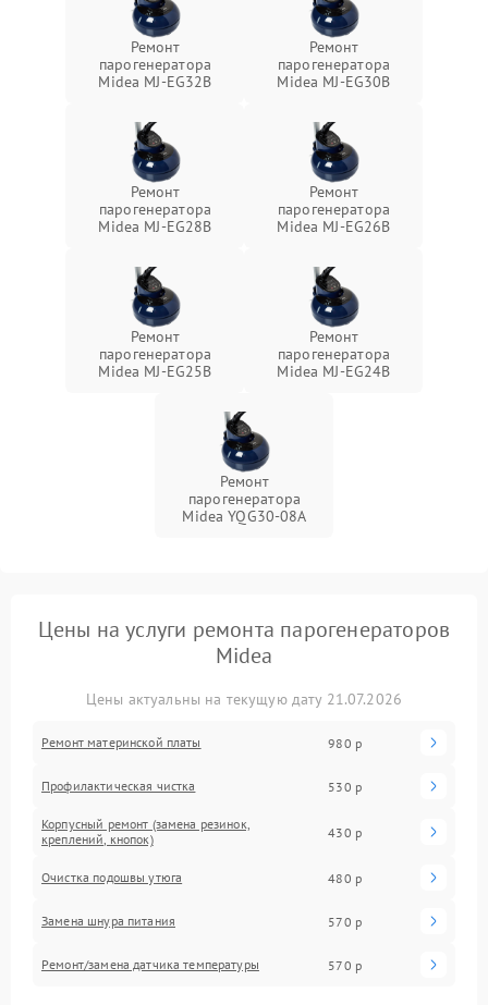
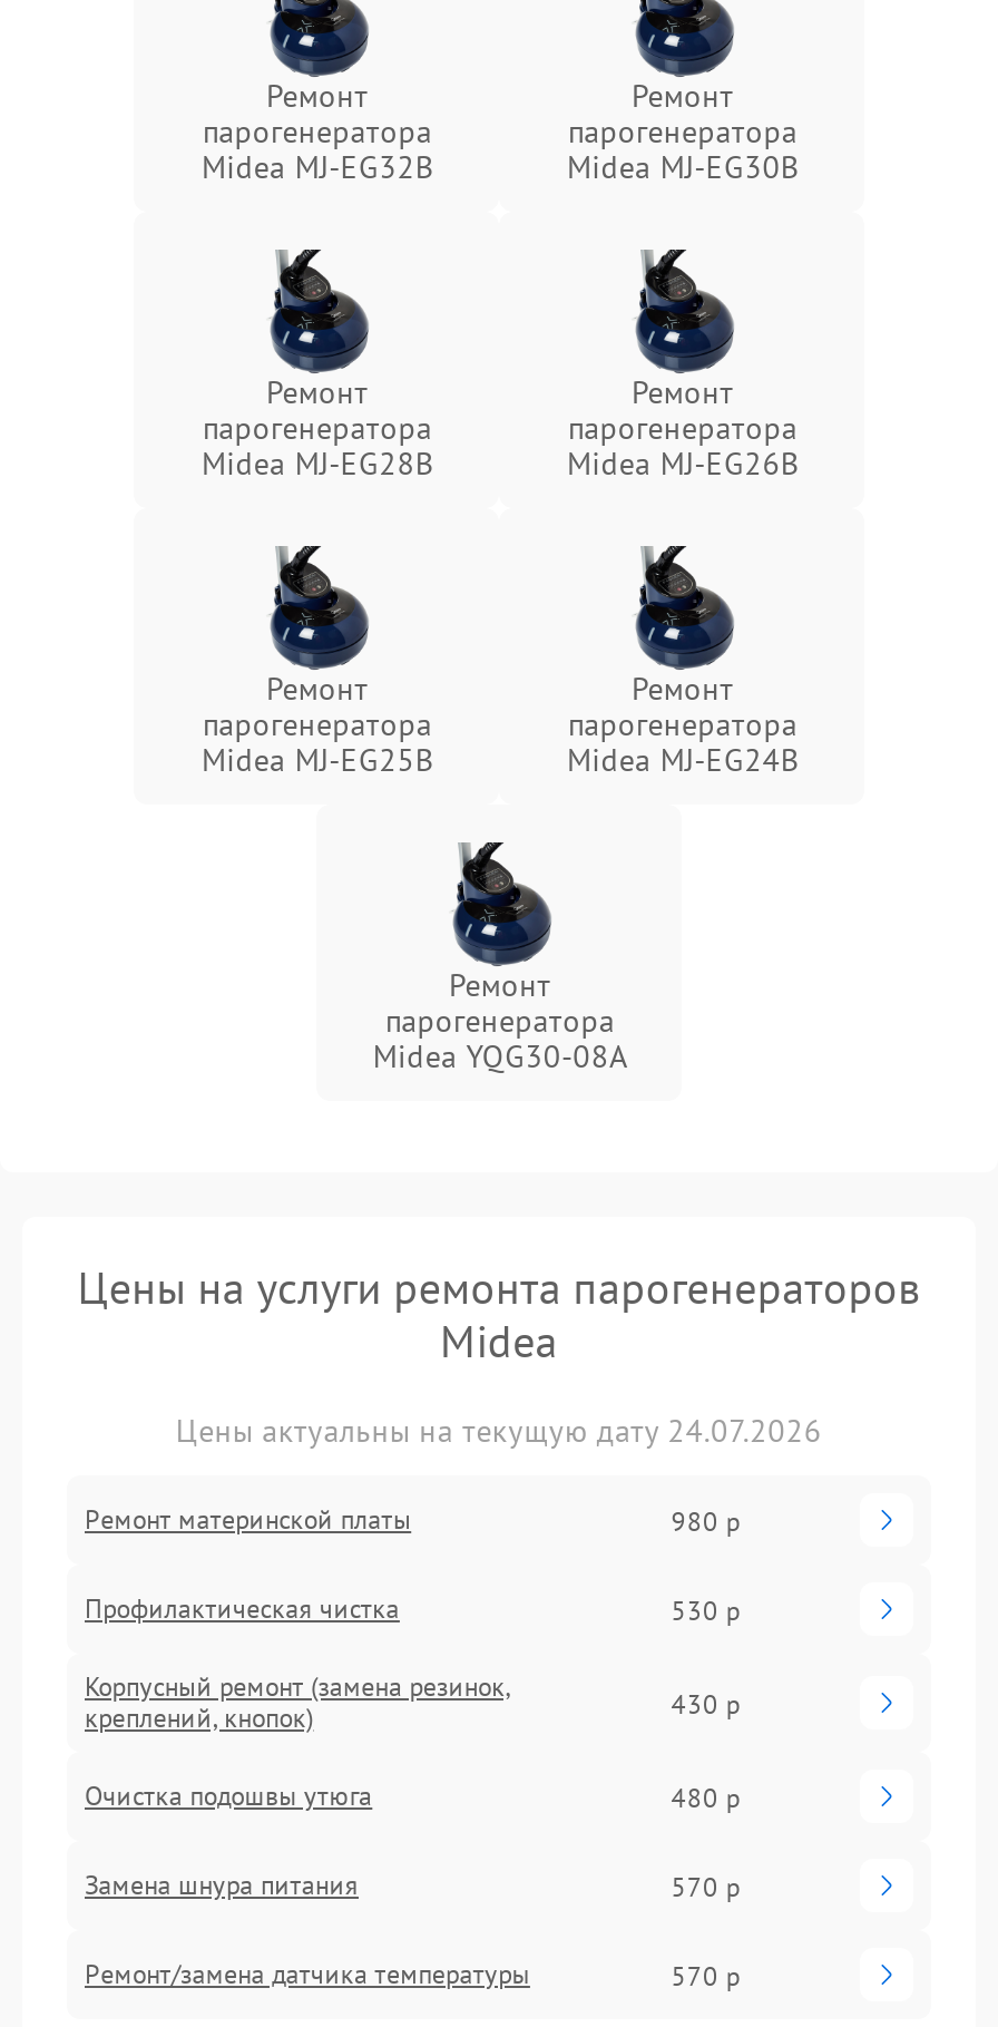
- Цены актуальны на текущую дату 21.07.2026
+ Цены актуальны на текущую дату 24.07.2026
